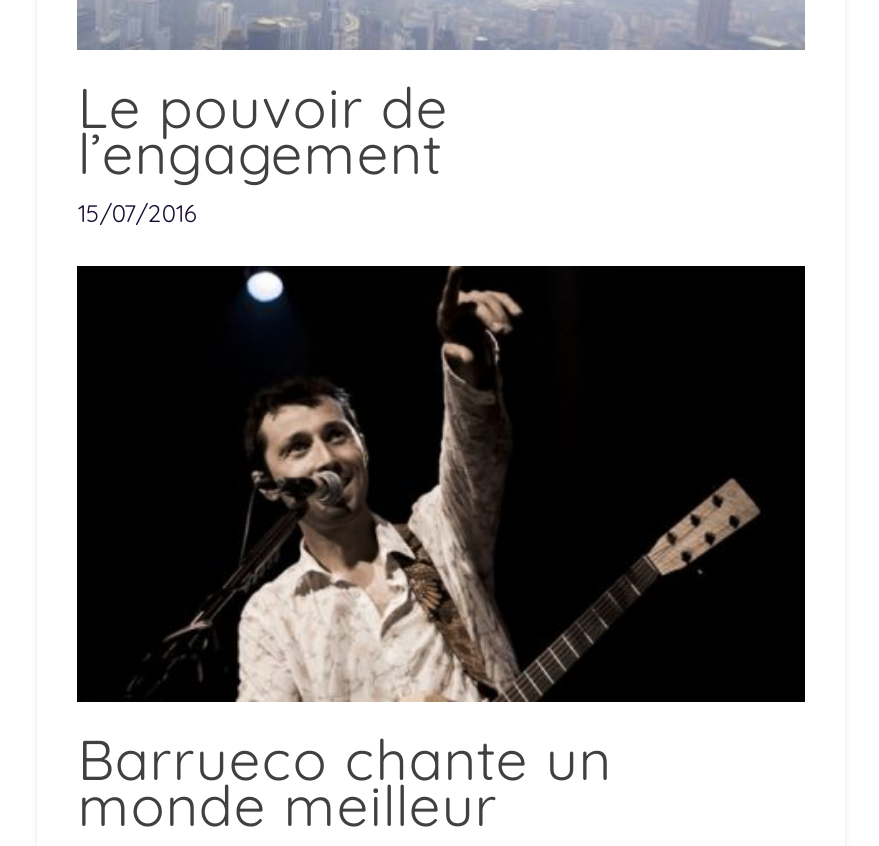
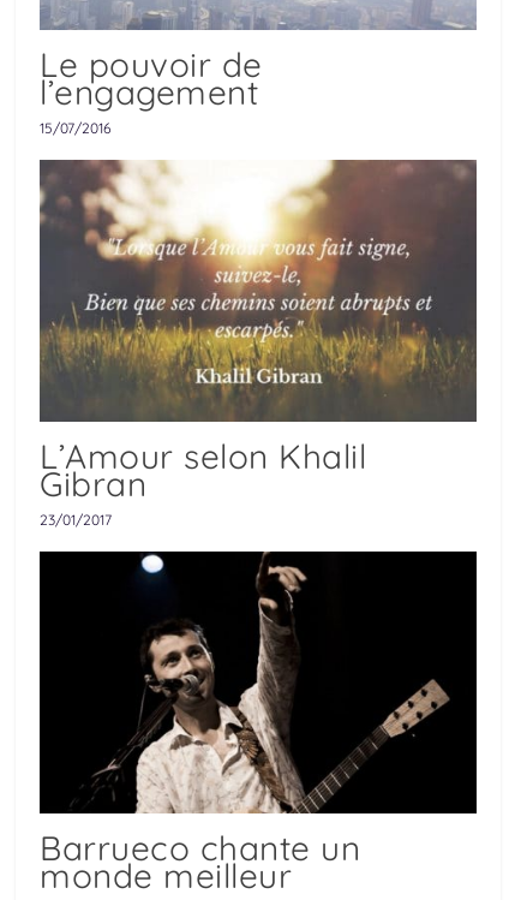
+ [image]
+ L’Amour selon Khalil
+ Gibran
+ 23/01/2017
